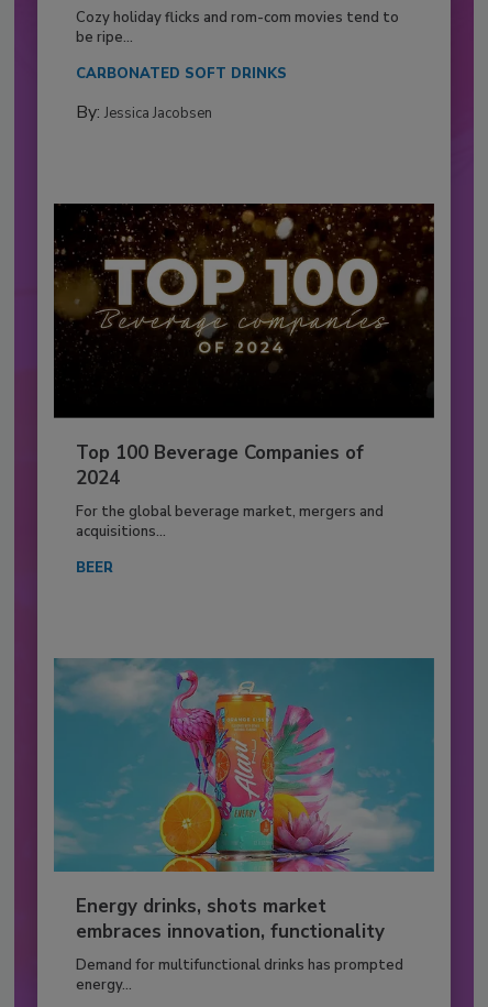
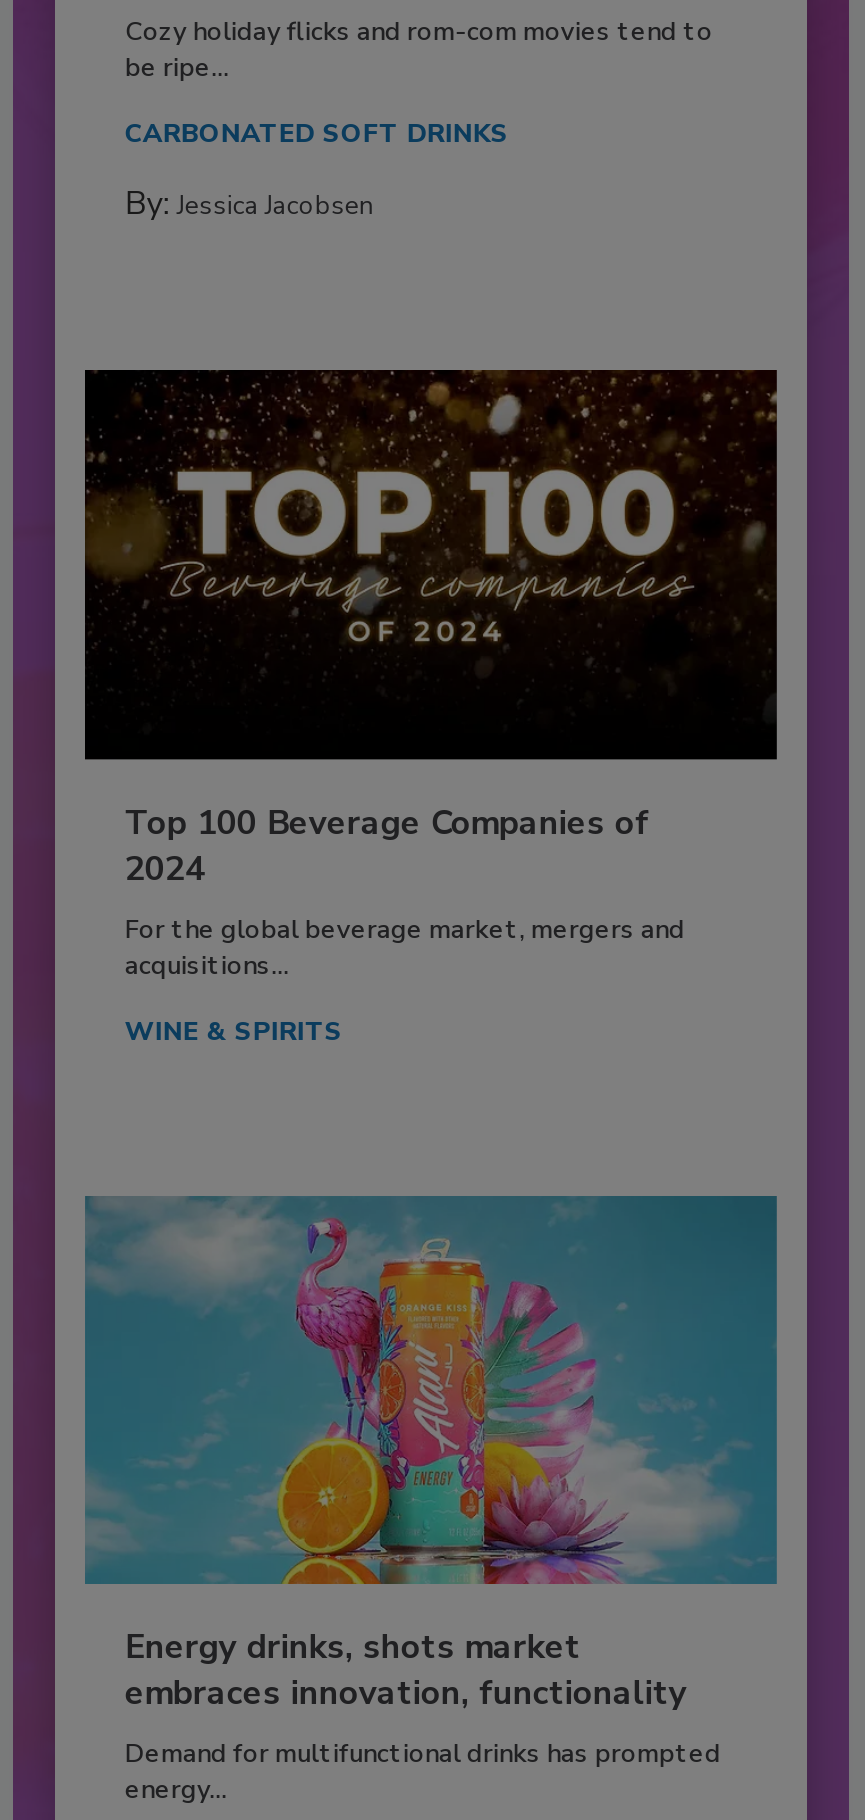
- BEER
+ WINE & SPIRITS
